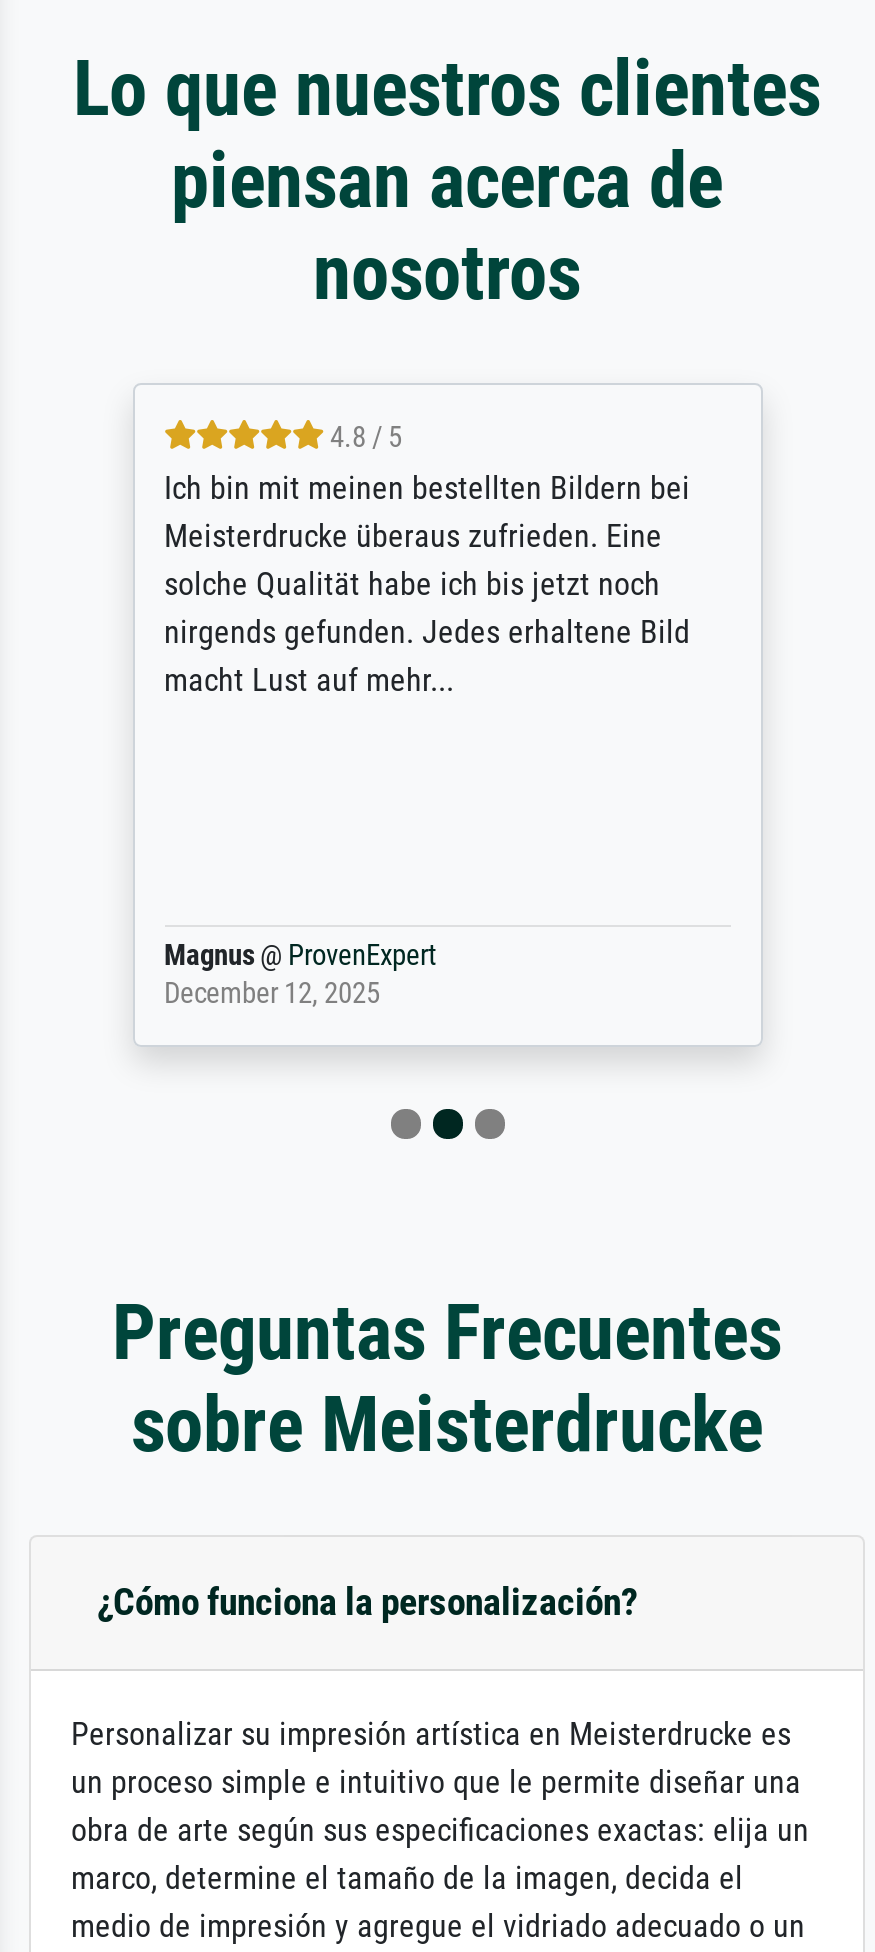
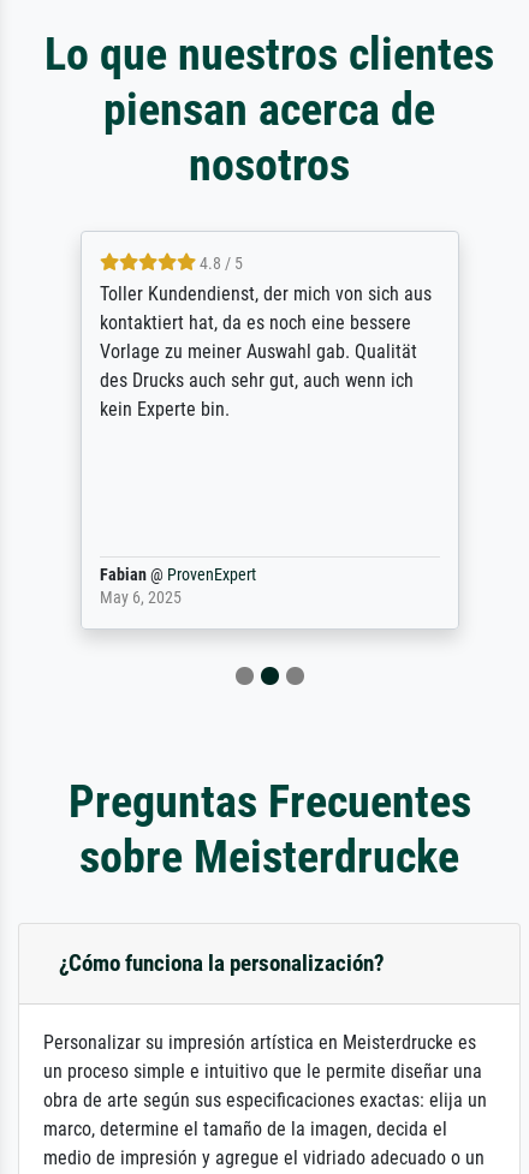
- Ich bin mit meinen bestellten Bildern bei
- Meisterdrucke überaus zufrieden. Eine
- solche Qualität habe ich bis jetzt noch
- nirgends gefunden. Jedes erhaltene Bild
- macht Lust auf mehr...
+ Toller Kundendienst, der mich von sich aus
+ kontaktiert hat, da es noch eine bessere
+ Vorlage zu meiner Auswahl gab. Qualität
+ des Drucks auch sehr gut, auch wenn ich
+ kein Experte bin.

- Magnus @ ProvenExpert
- December 12, 2025
+ Fabian @ ProvenExpert
+ May 6, 2025
